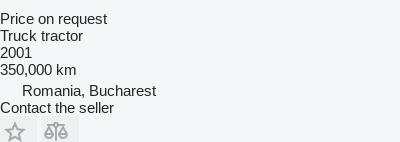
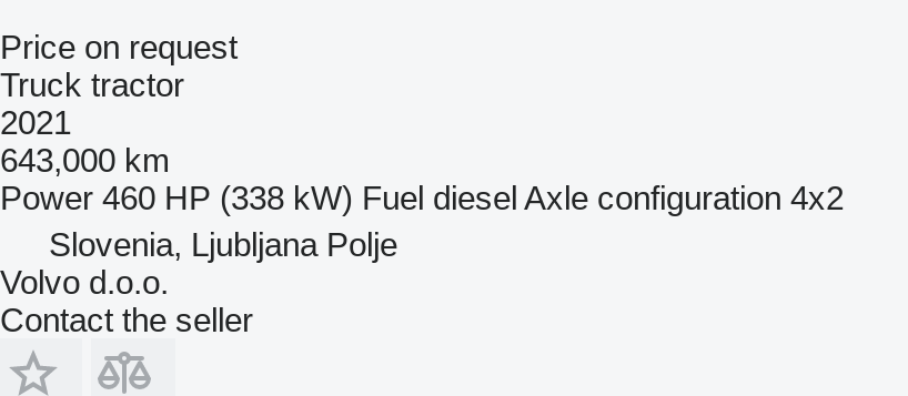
- 2001
- 350,000 km
- Romania, Bucharest
+ 2021
+ 643,000 km
+ Power 460 HP (338 kW) Fuel diesel Axle configuration 4x2
+ Slovenia, Ljubljana Polje
+ Volvo d.o.o.
